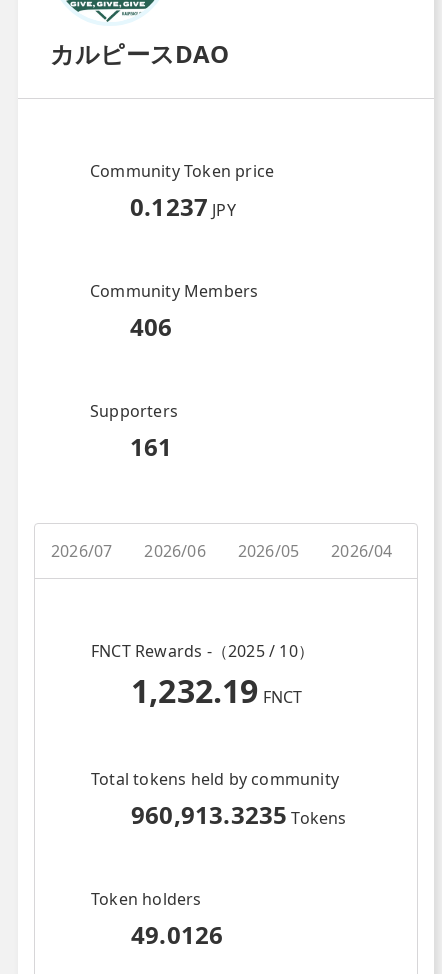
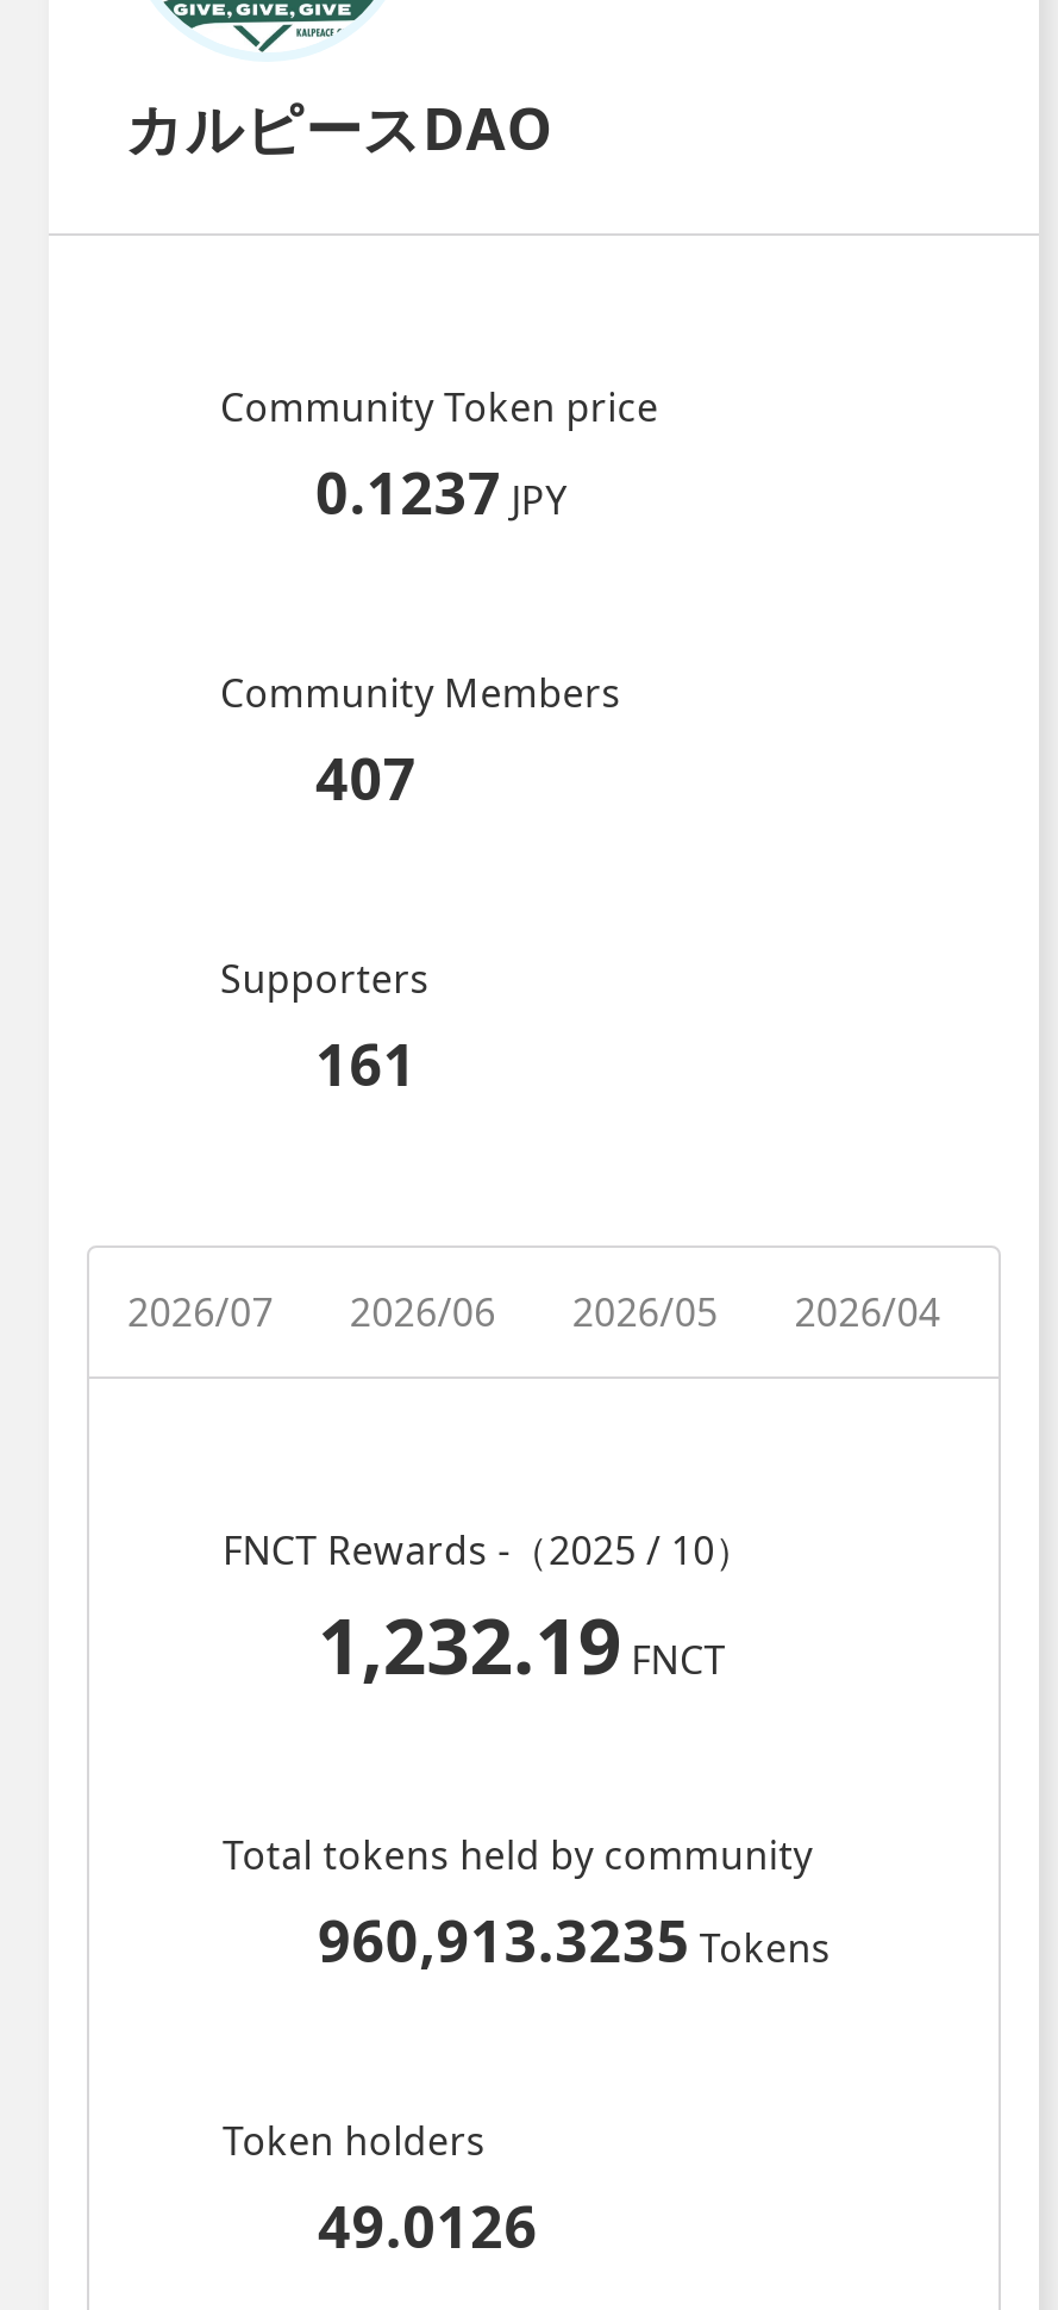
- 406
+ 407
